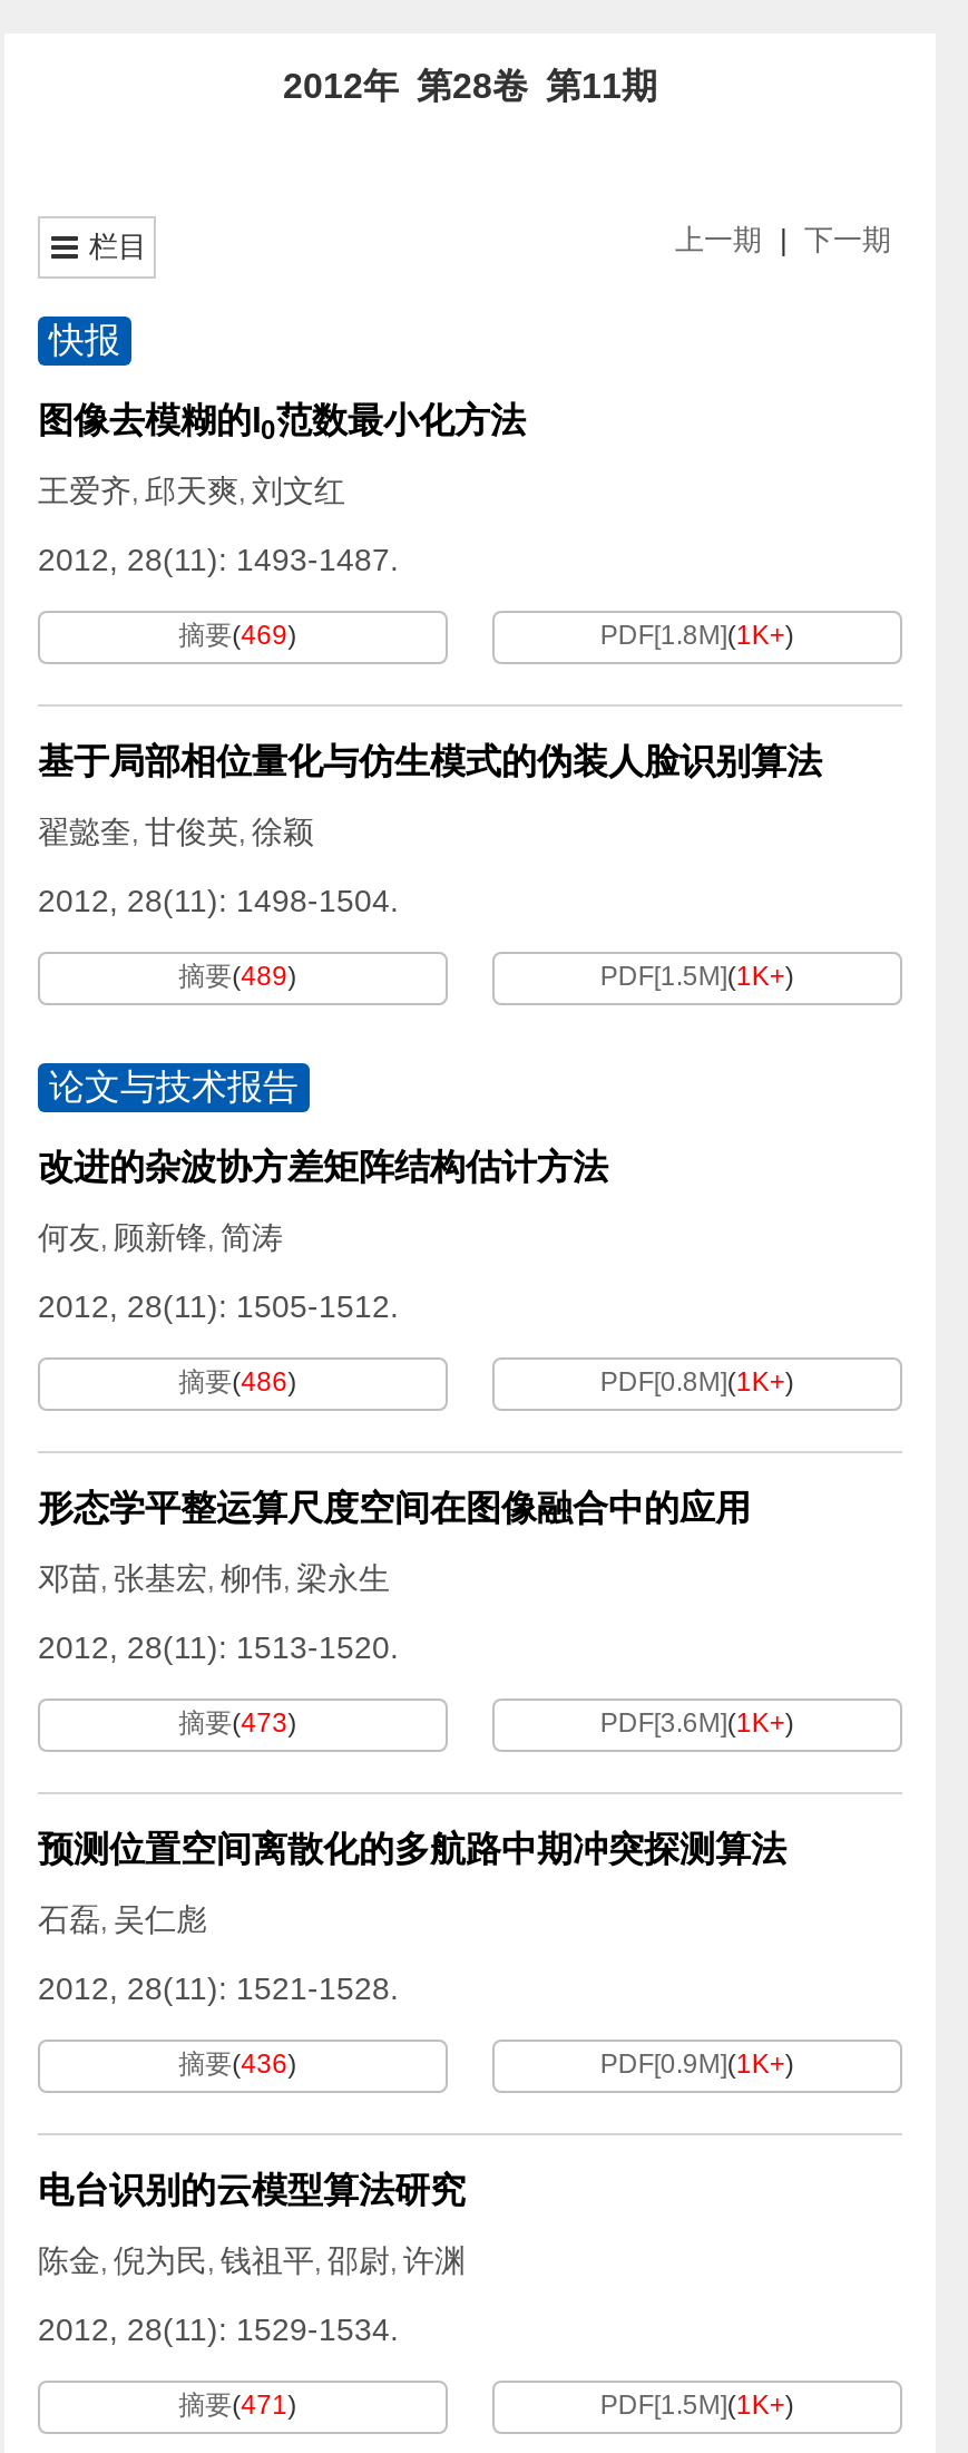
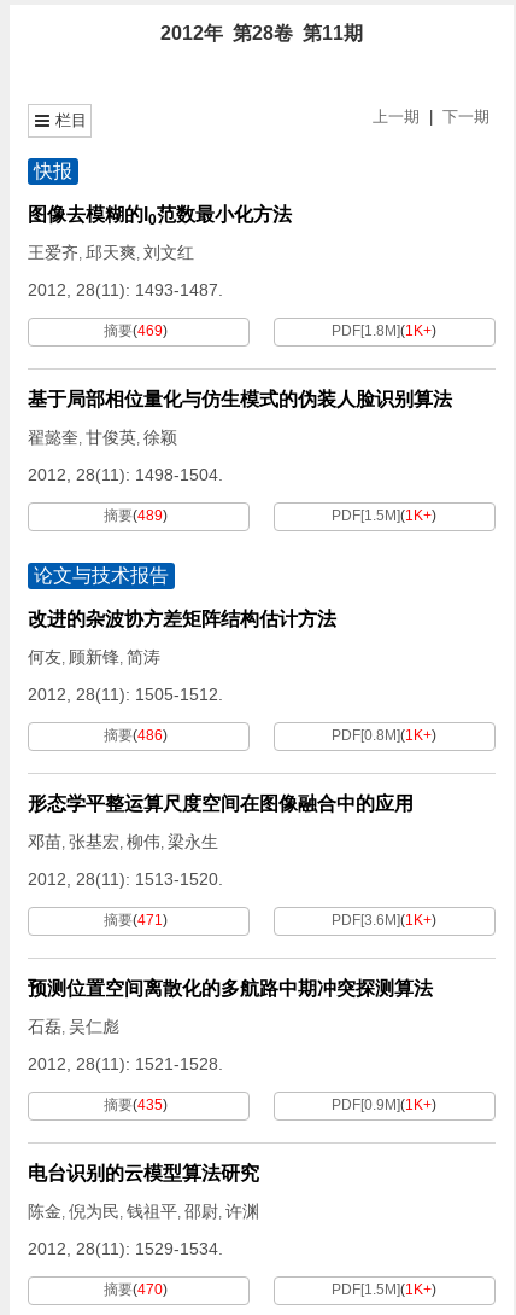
- 摘要(473)
+ 摘要(471)

- 摘要(436)
+ 摘要(435)

- 摘要(471)
+ 摘要(470)
